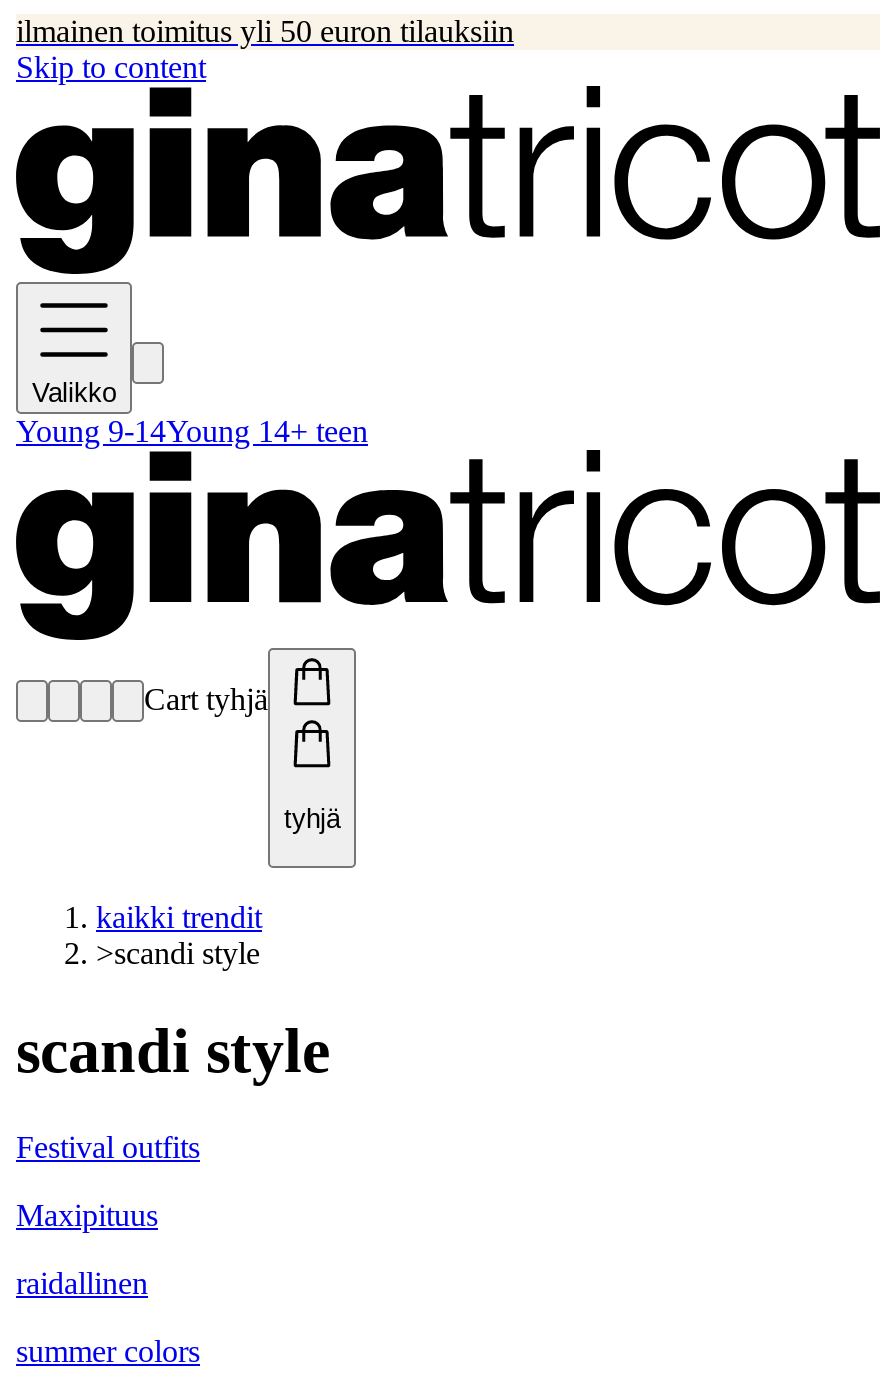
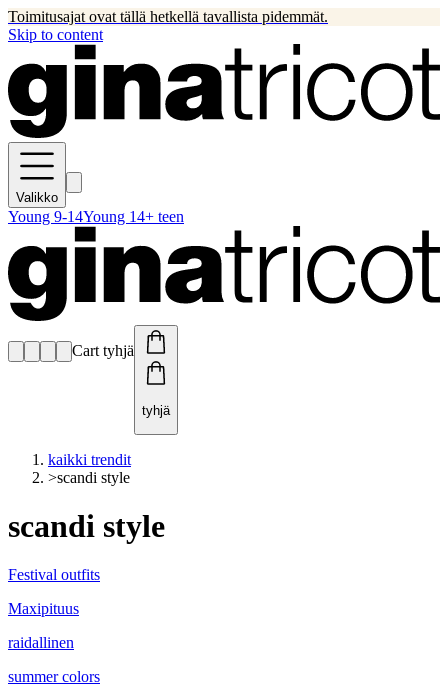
- ilmainen toimitus yli 50 euron tilauksiin
+ Toimitusajat ovat tällä hetkellä tavallista pidemmät.
